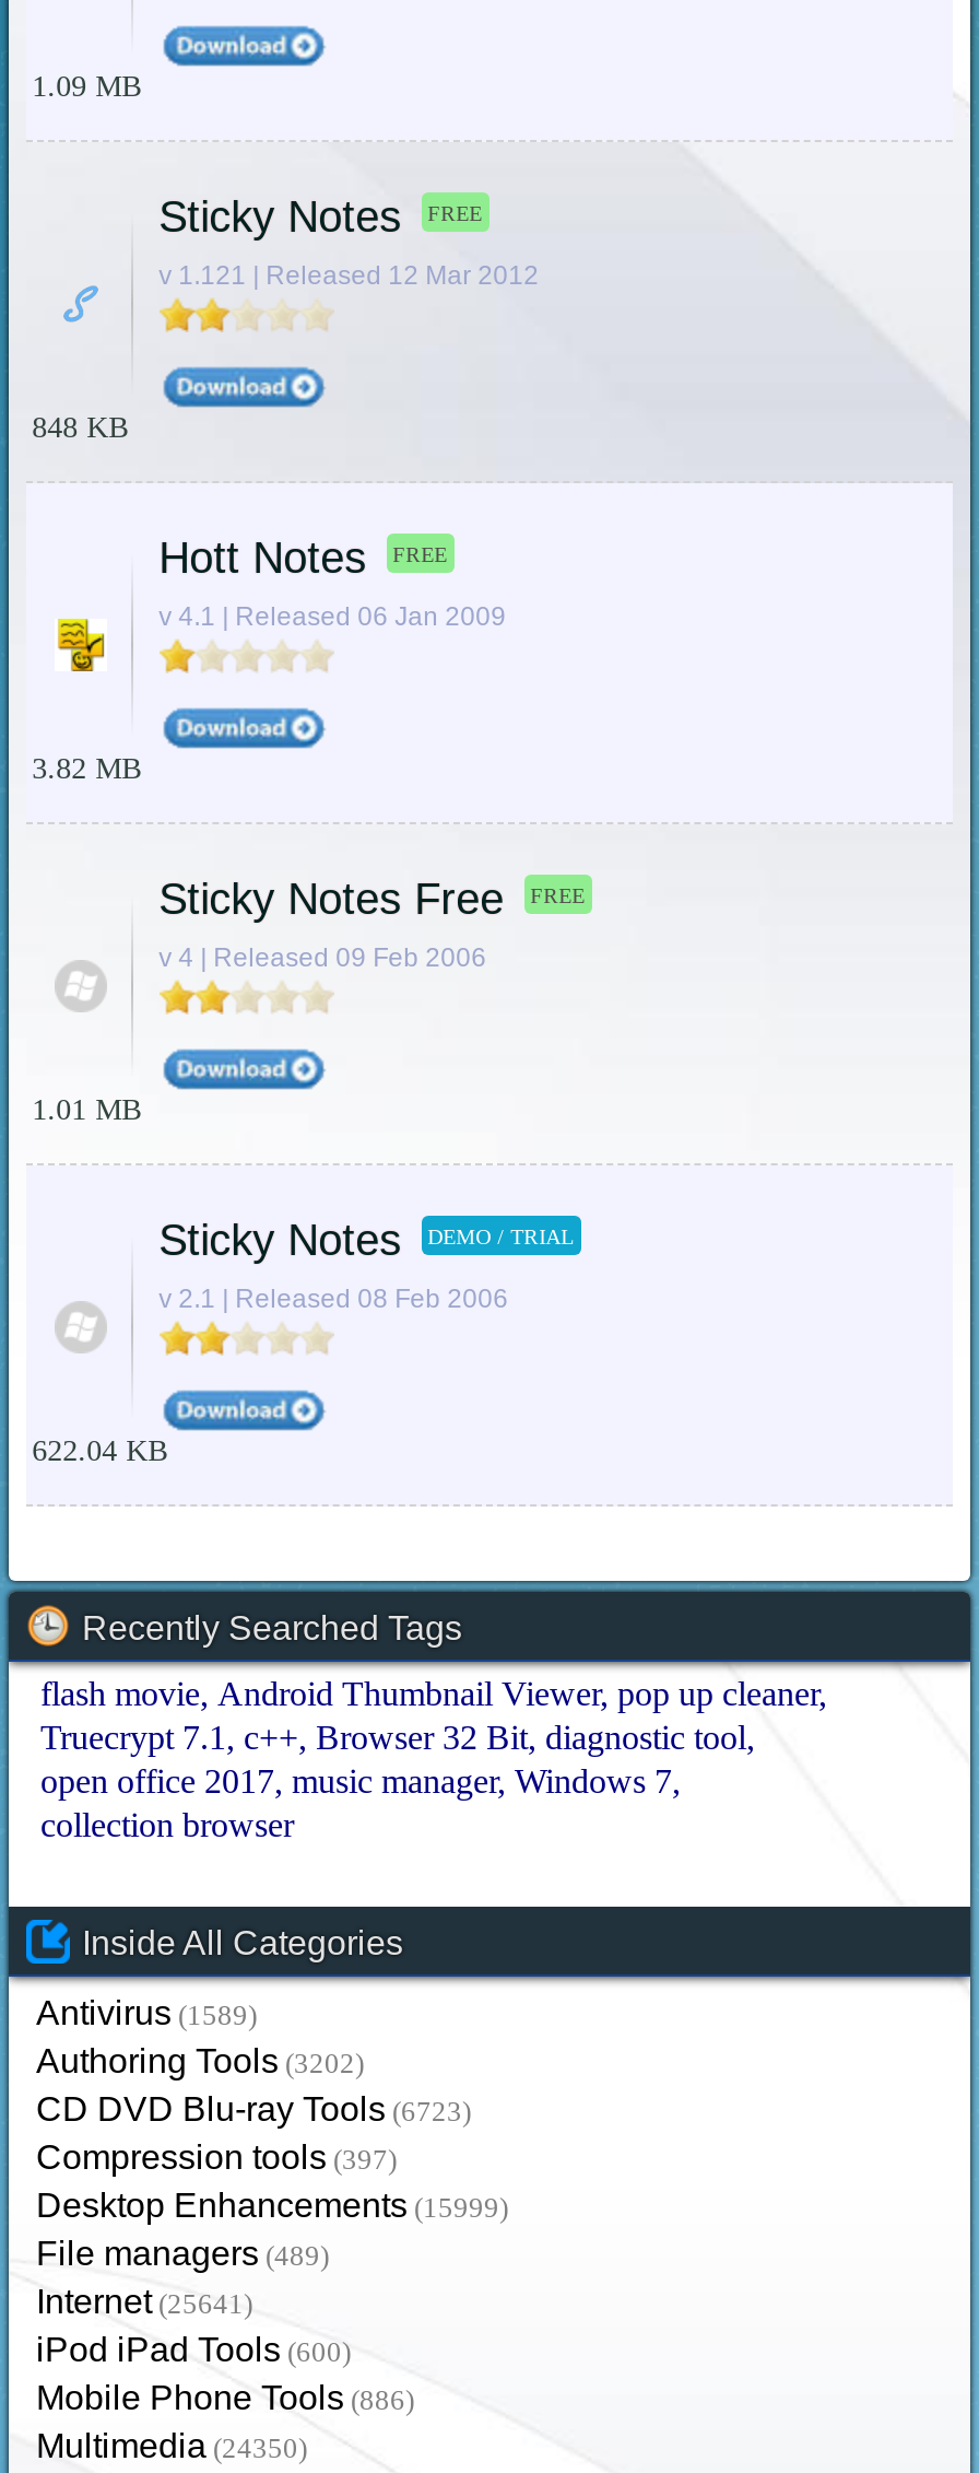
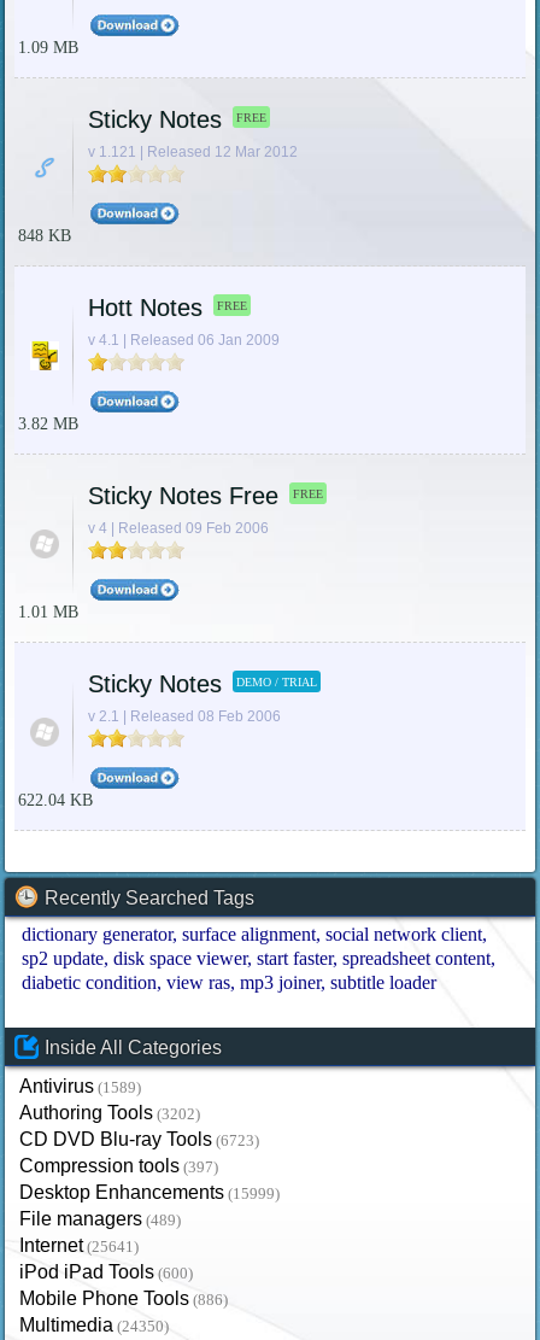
- flash movie Android Thumbnail Viewer pop up cleaner
- Truecrypt 7.1 c++ Browser 32 Bit diagnostic tool
- open office 2017 music manager Windows 7
- collection browser
+ dictionary generator surface alignment social network client
+ sp2 update disk space viewer start faster spreadsheet content
+ diabetic condition view ras mp3 joiner subtitle loader
